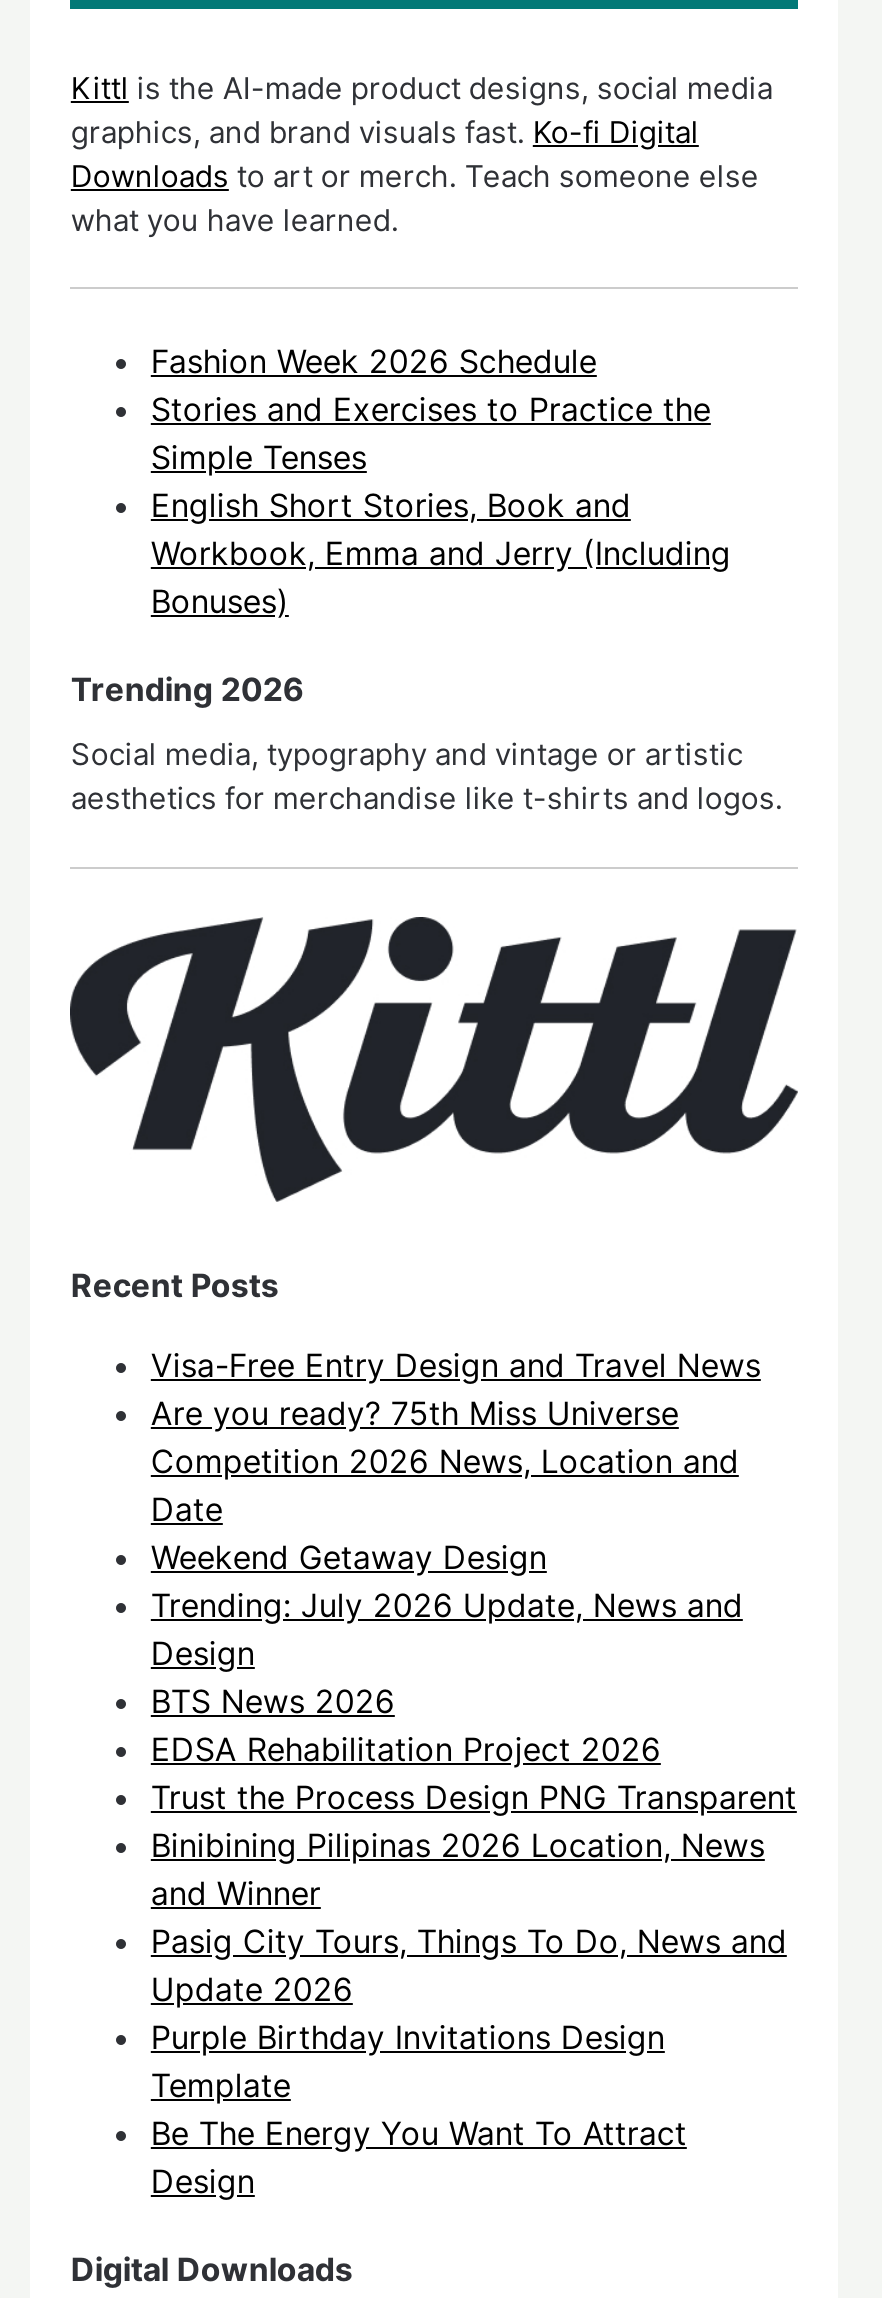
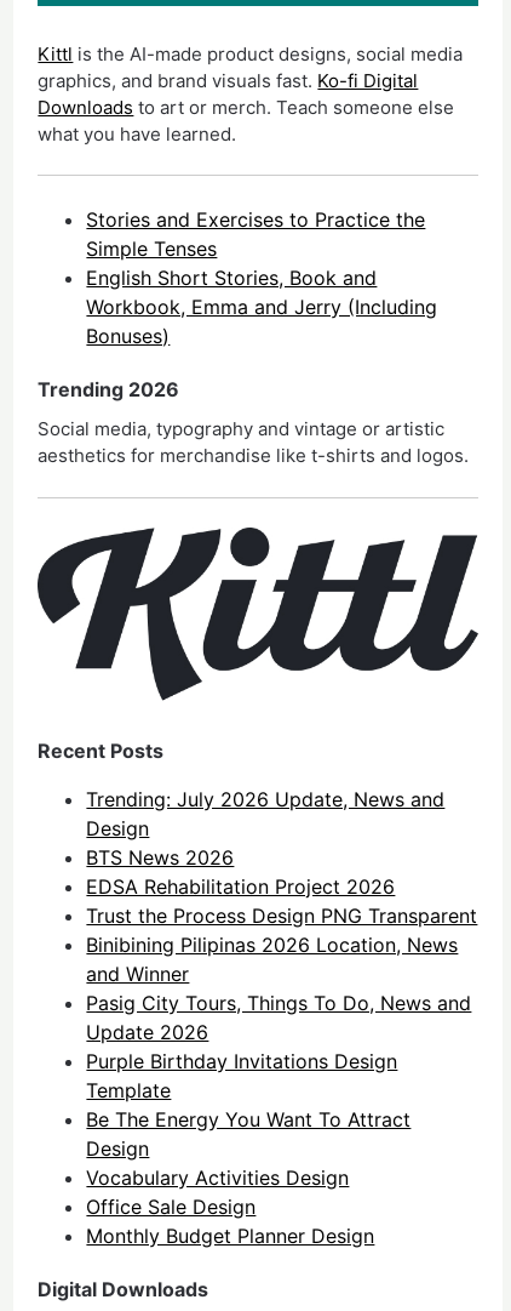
- Fashion Week 2026 Schedule

- Visa-Free Entry Design and Travel News
- Are you ready? 75th Miss Universe
- Competition 2026 News, Location and
- Date
- Weekend Getaway Design

moved up: Trending: July 2026 Update, News and | Design | BTS News 2026 | ... | Be The Energy You Want To Attract | Design

+ Vocabulary Activities Design
+ Office Sale Design
+ Monthly Budget Planner Design
